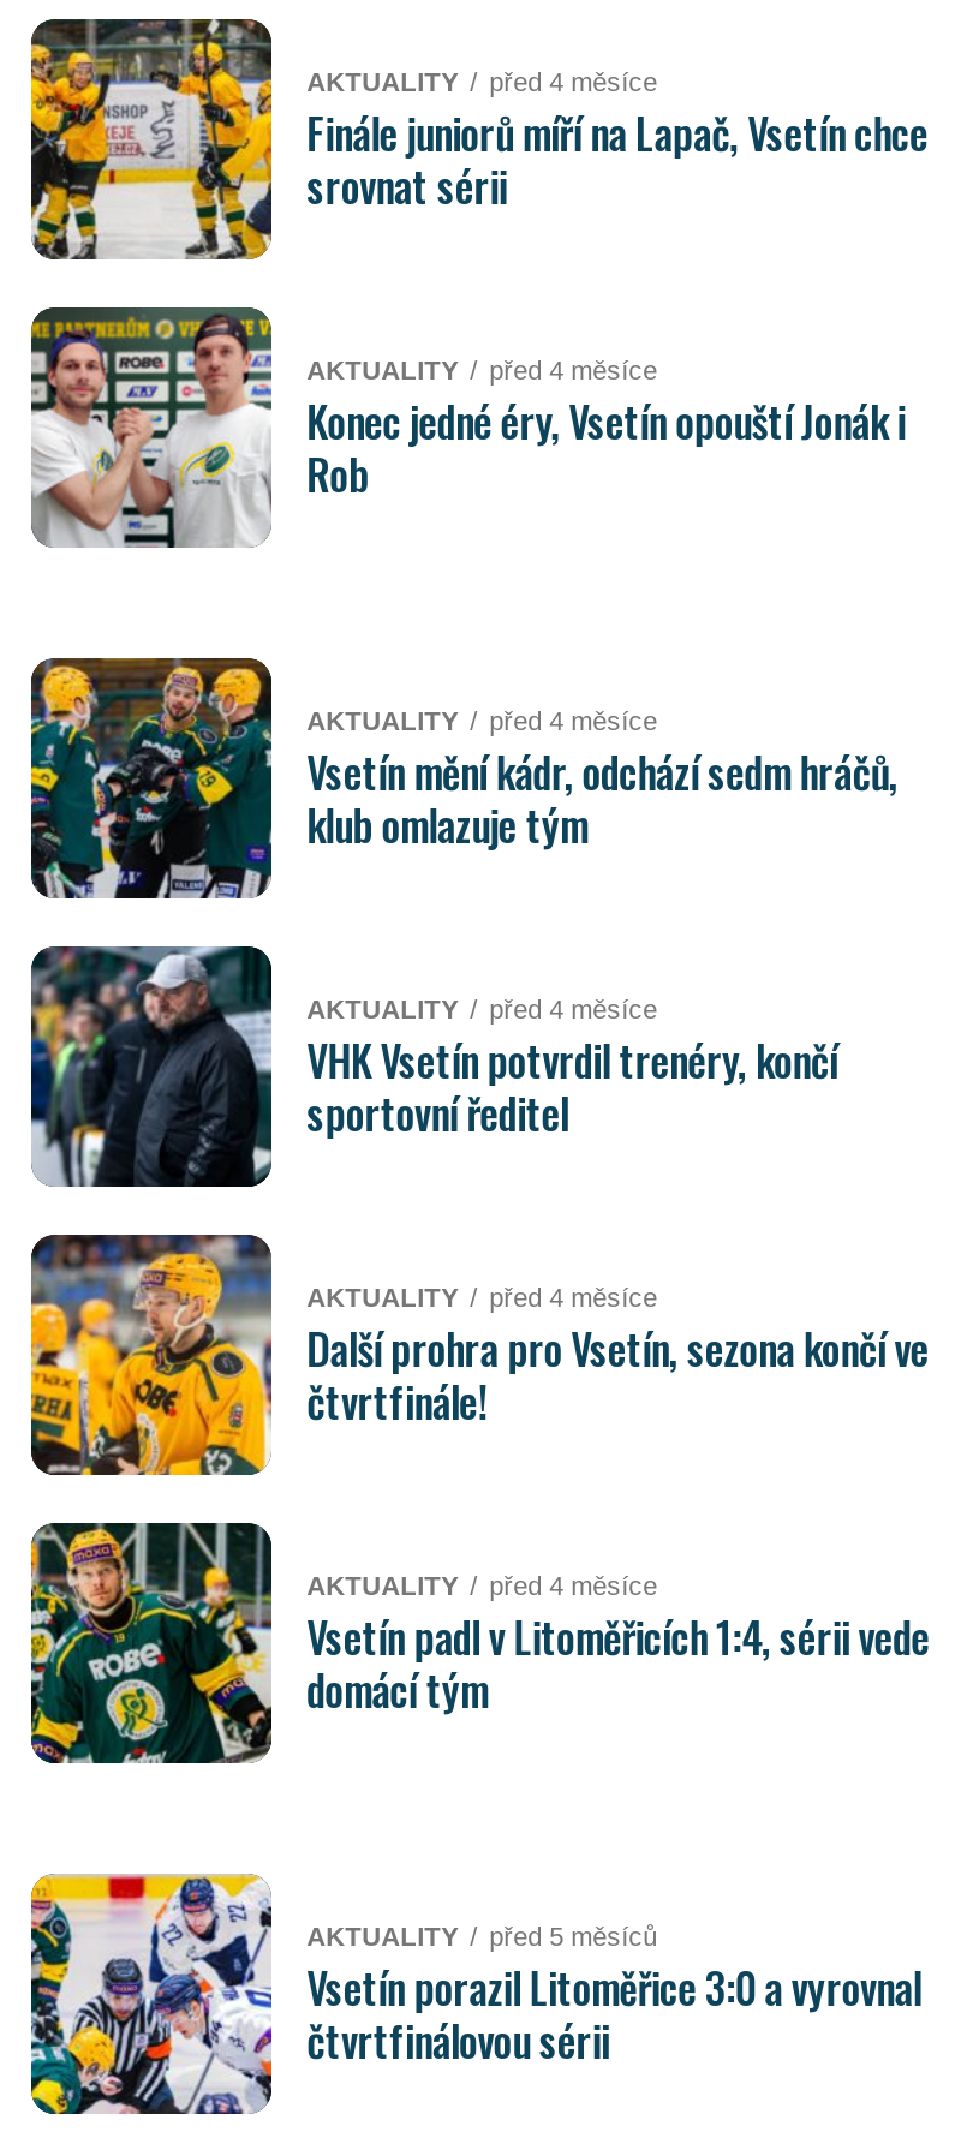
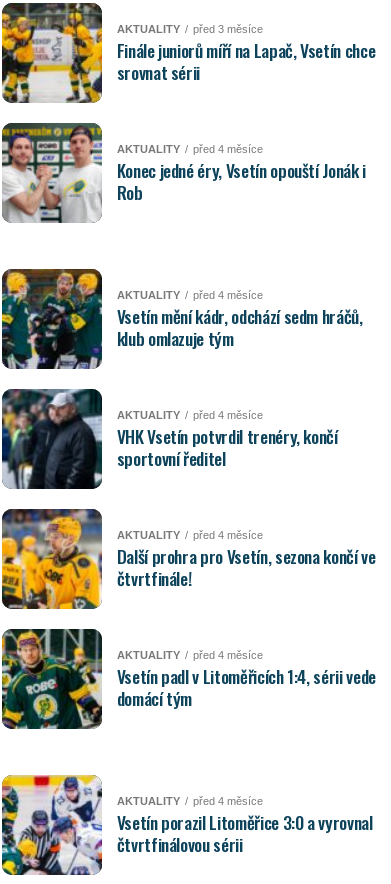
- AKTUALITY před 4 měsíce
+ AKTUALITY před 3 měsíce

- AKTUALITY před 5 měsíců
+ AKTUALITY před 4 měsíce
